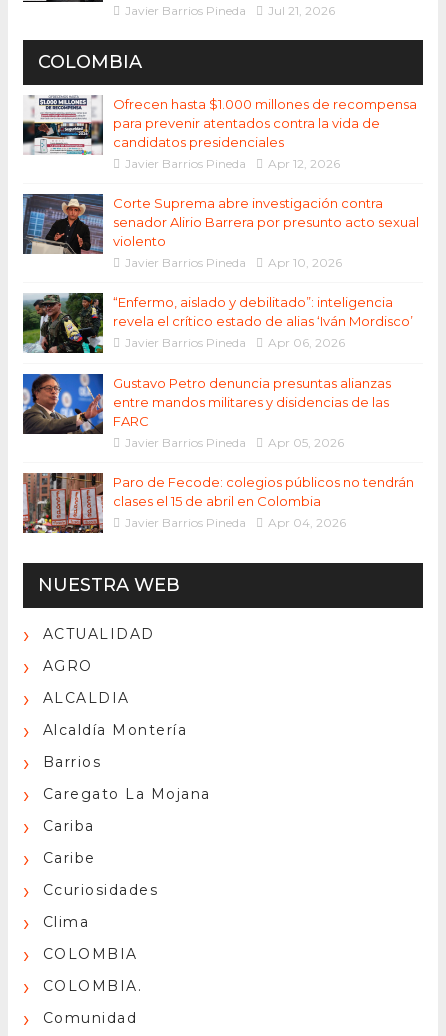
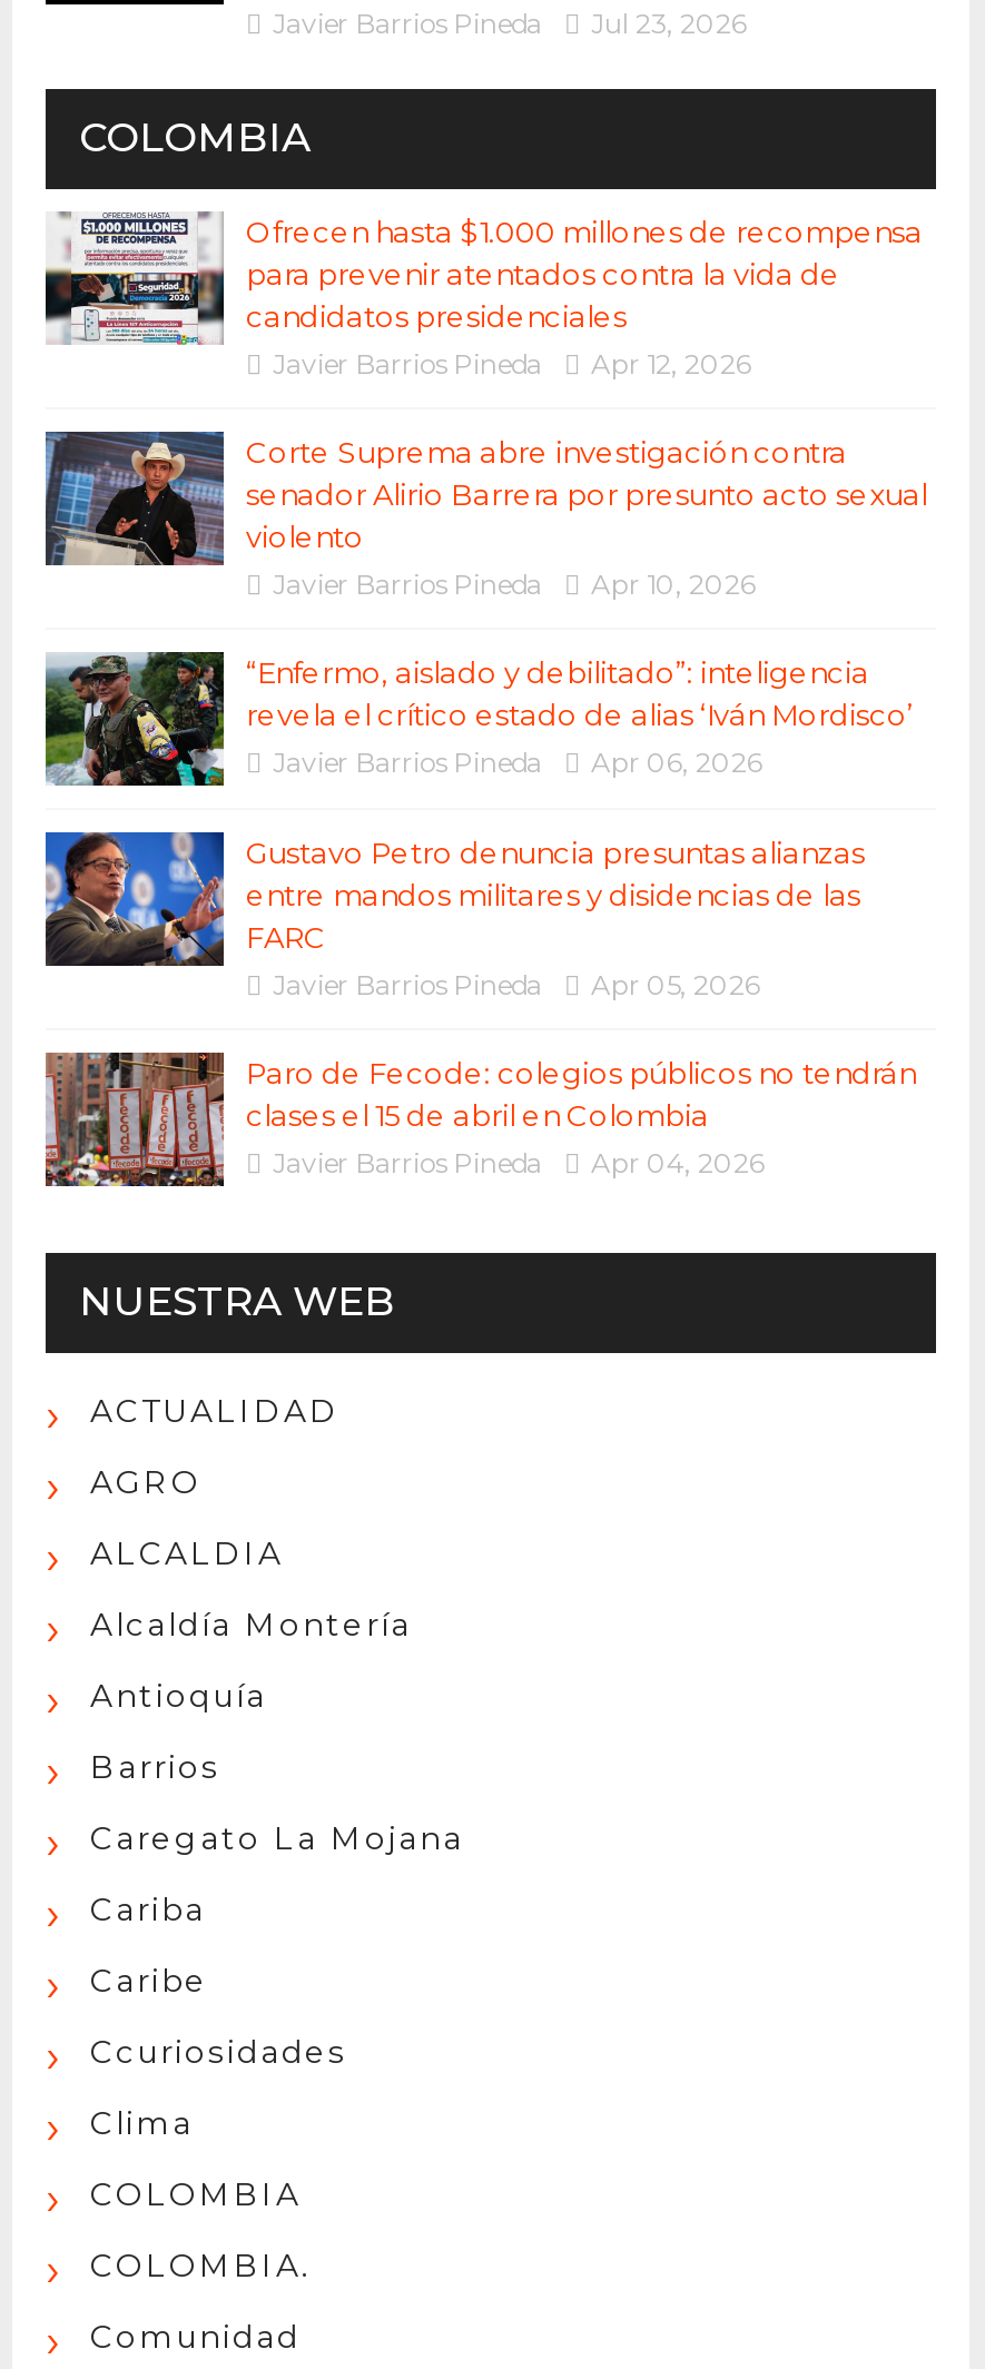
- Javier Barrios Pineda Jul 21, 2026
+ Javier Barrios Pineda Jul 23, 2026

+ Antioquía
